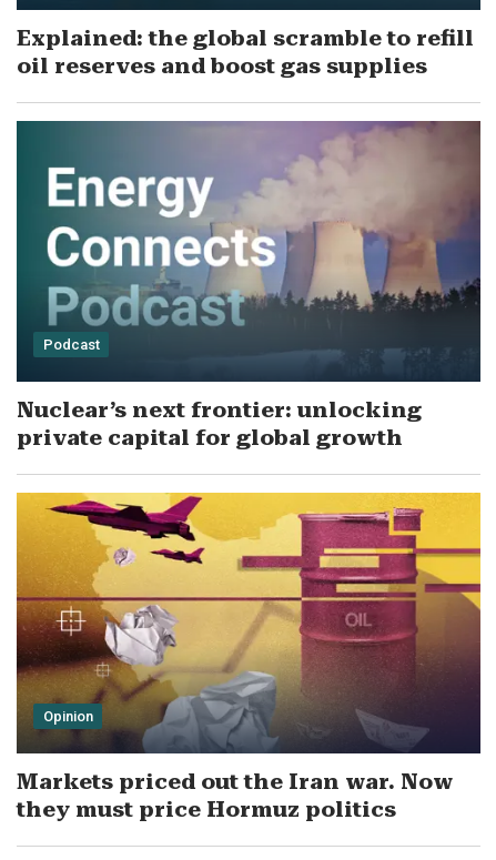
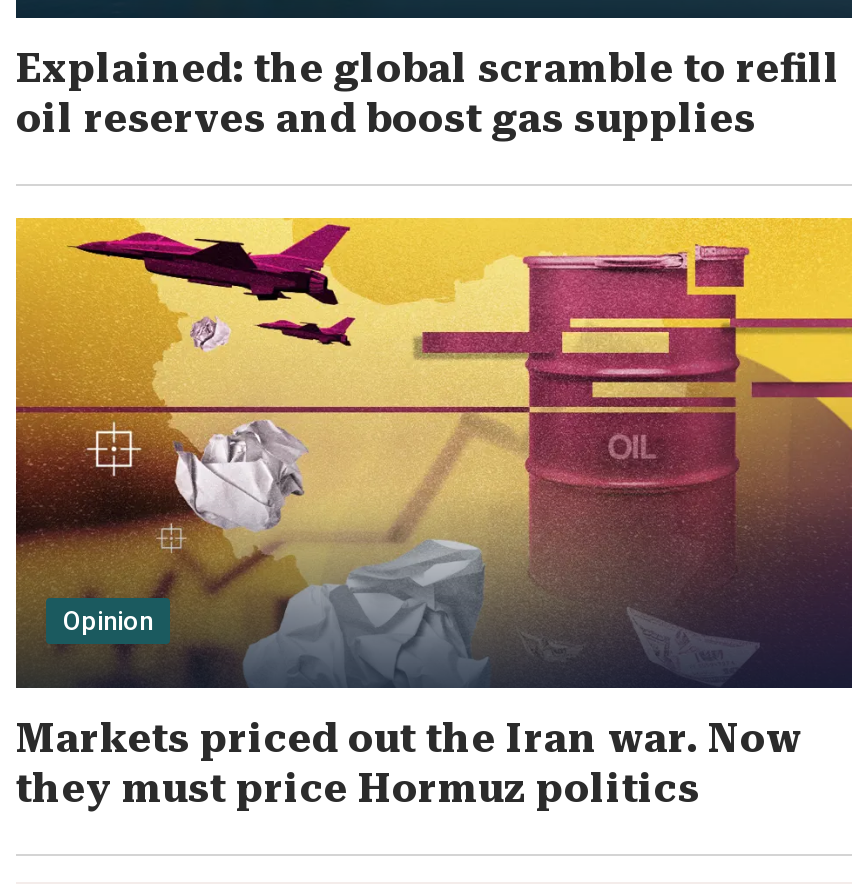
- [image]
- Podcast
- Nuclear’s next frontier: unlocking
- private capital for global growth
